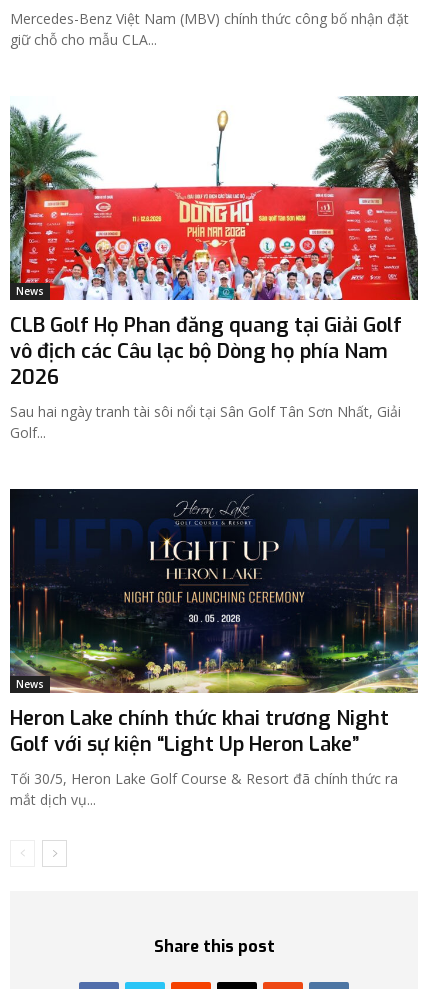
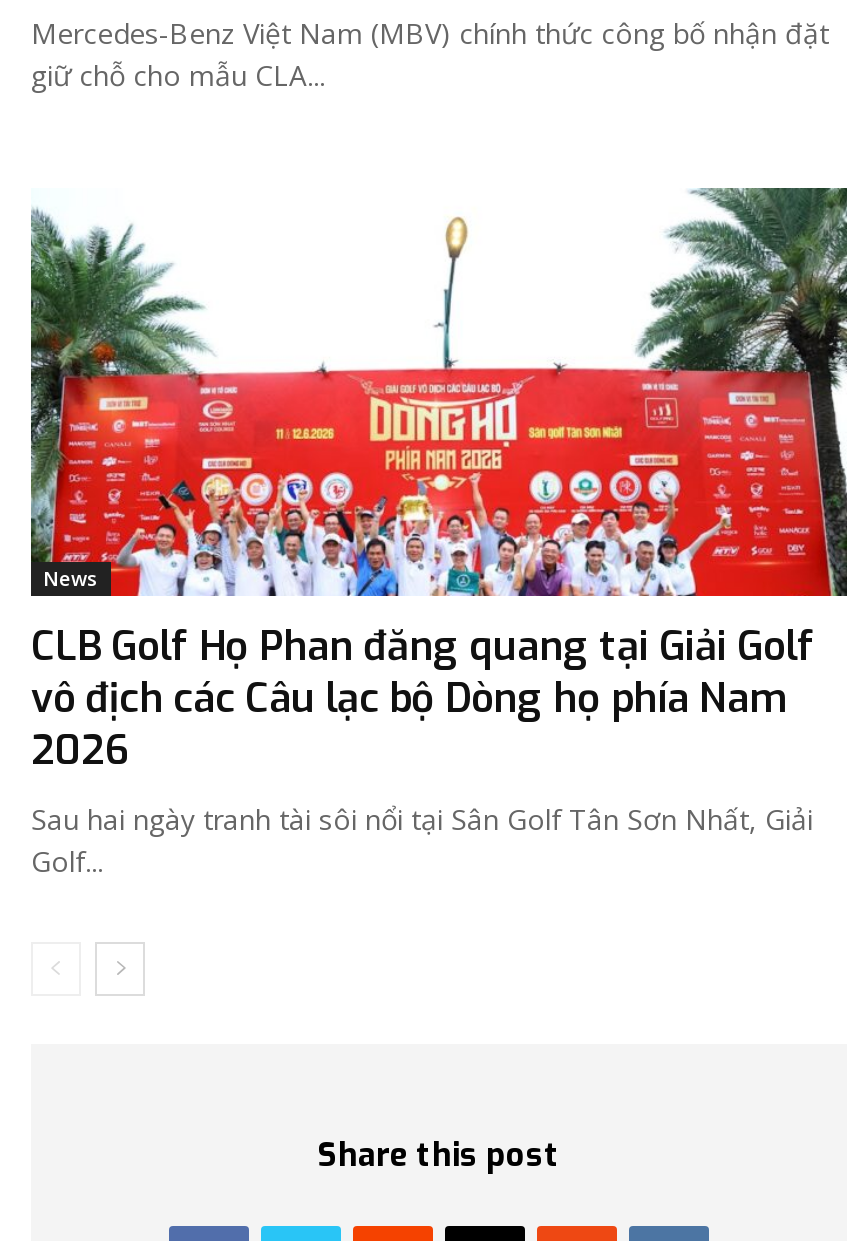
- [image]
- News
- Heron Lake chính thức khai trương Night
- Golf với sự kiện “Light Up Heron Lake”
- Tối 30/5, Heron Lake Golf Course & Resort đã chính thức ra
- mắt dịch vụ...
